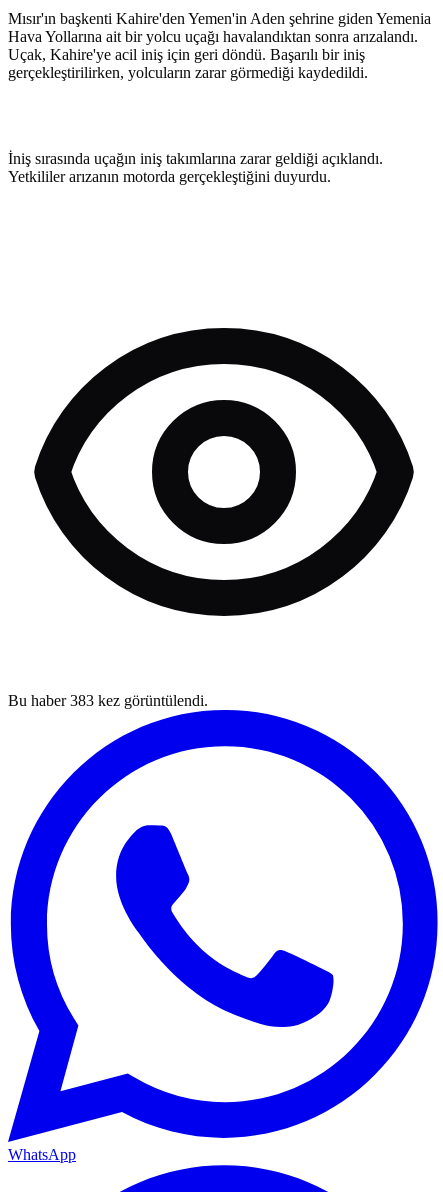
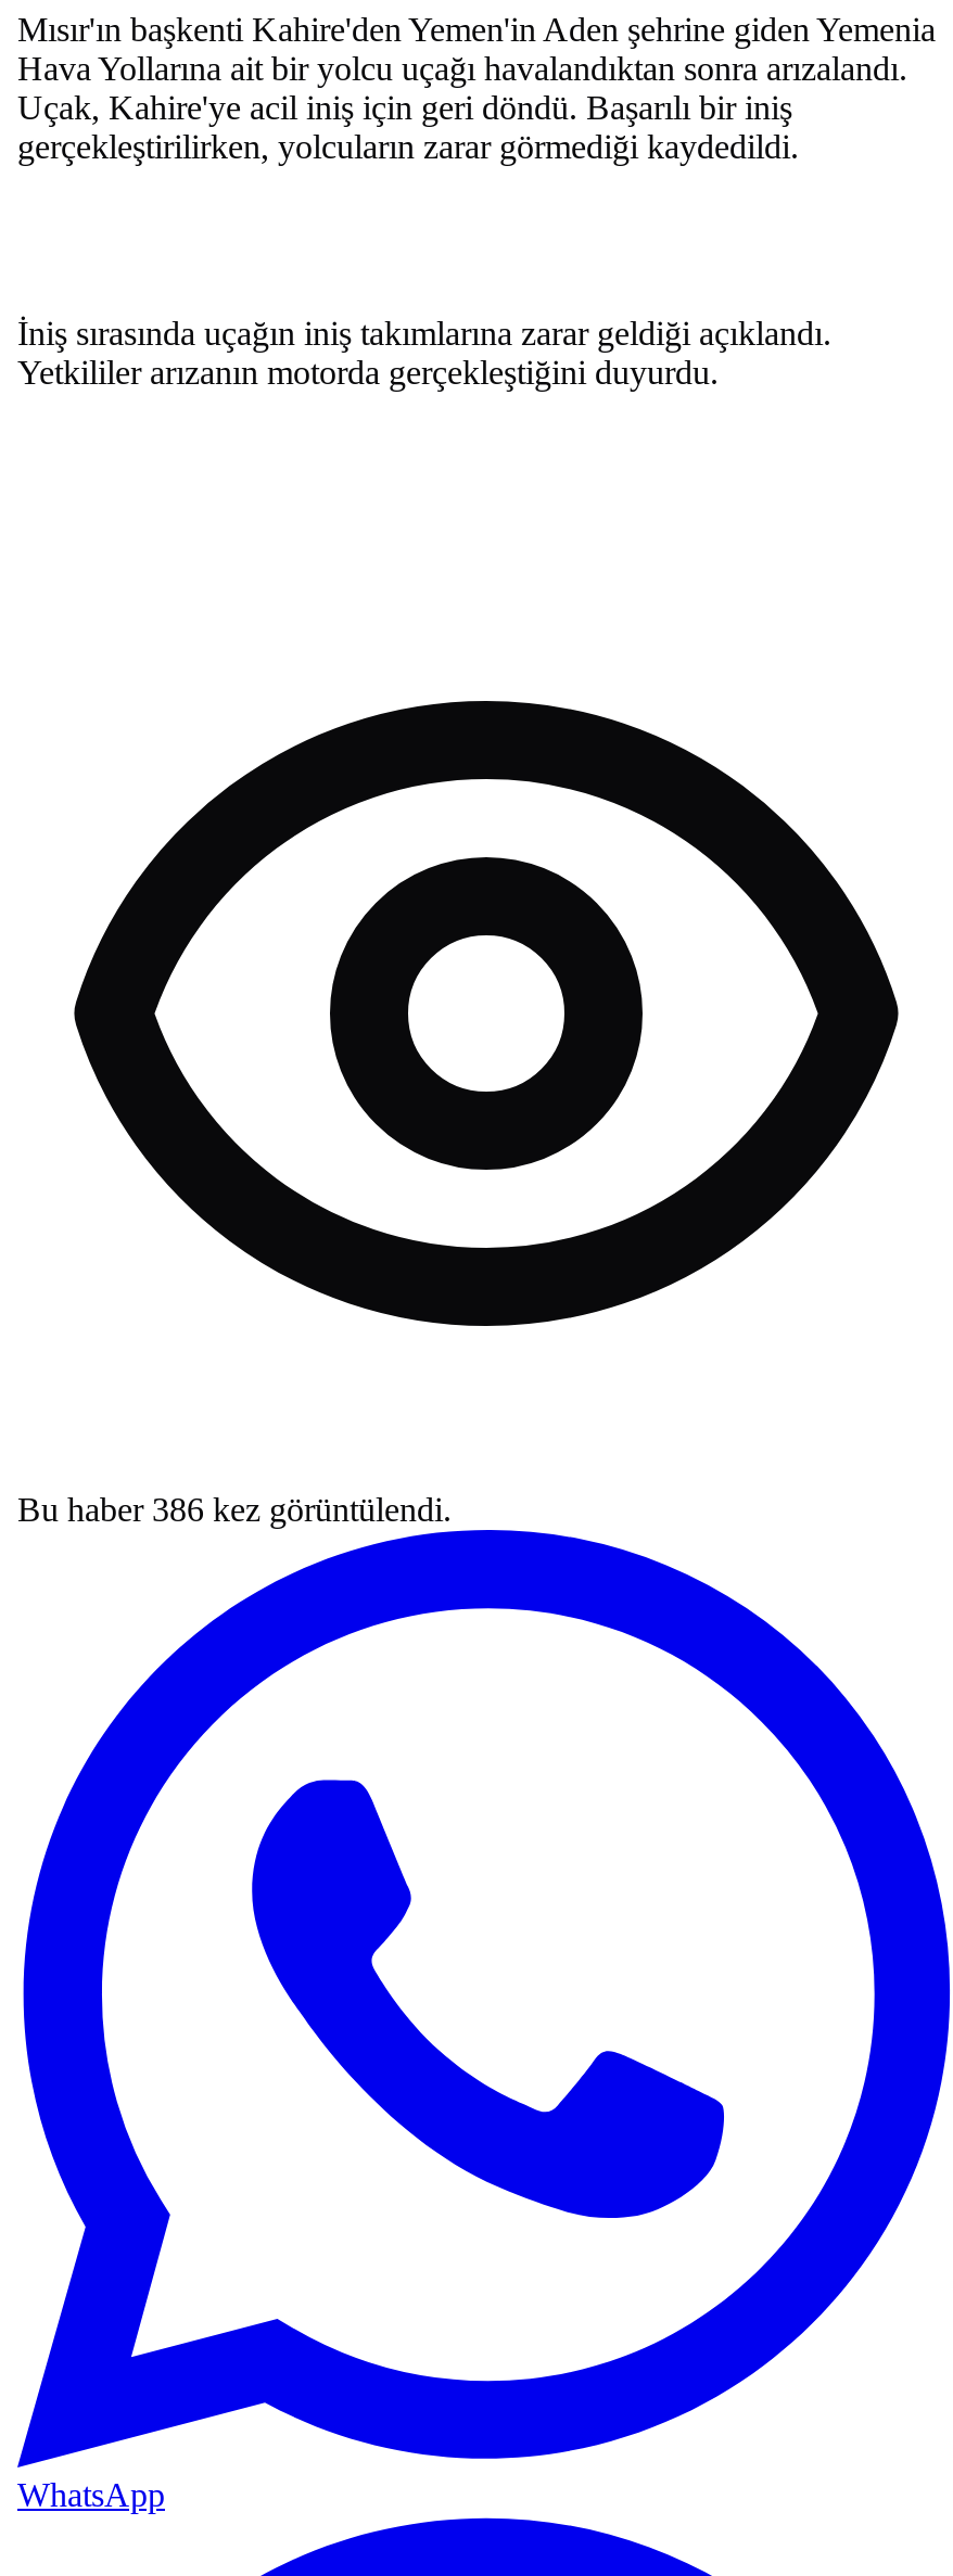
- Bu haber 383 kez görüntülendi.
+ Bu haber 386 kez görüntülendi.
